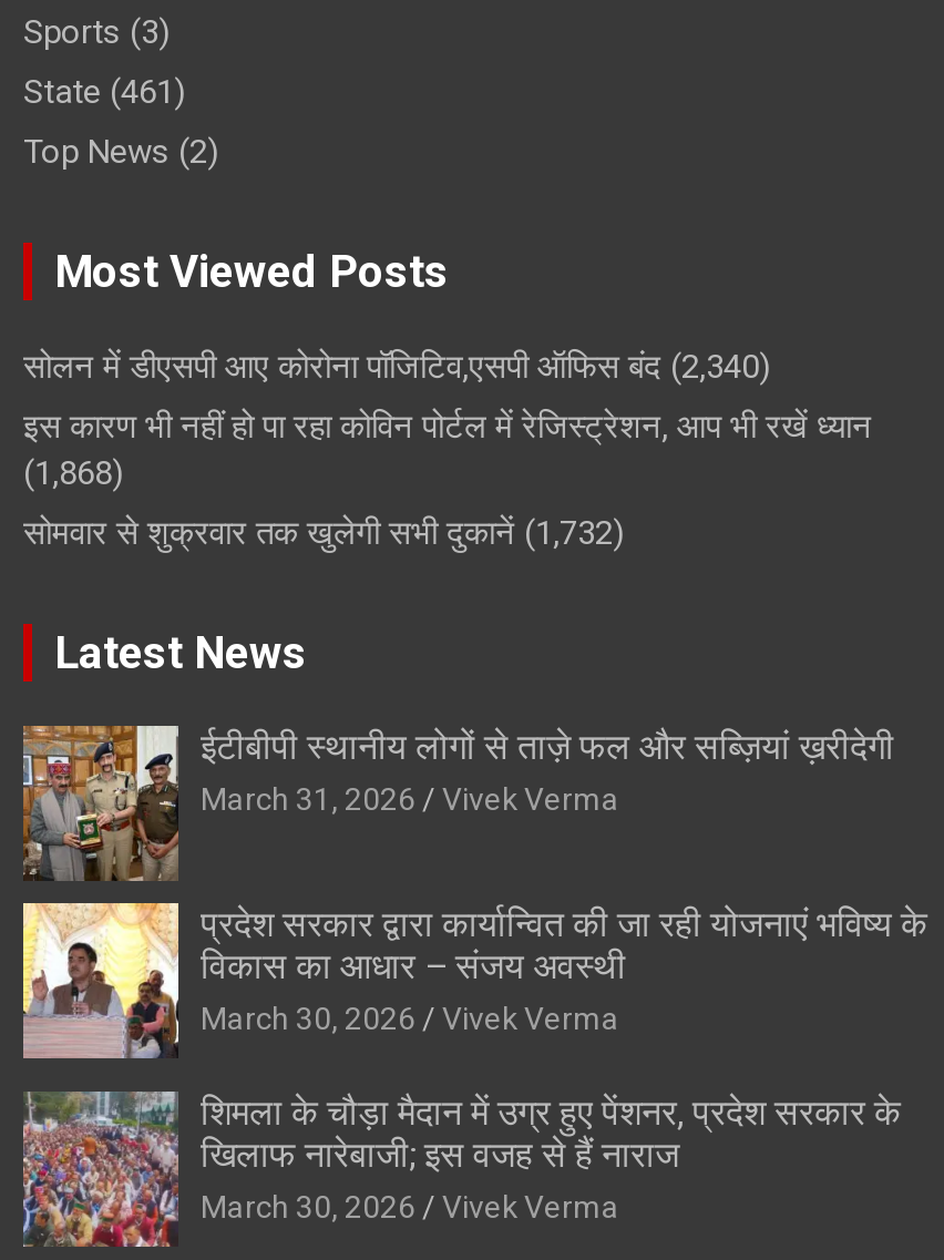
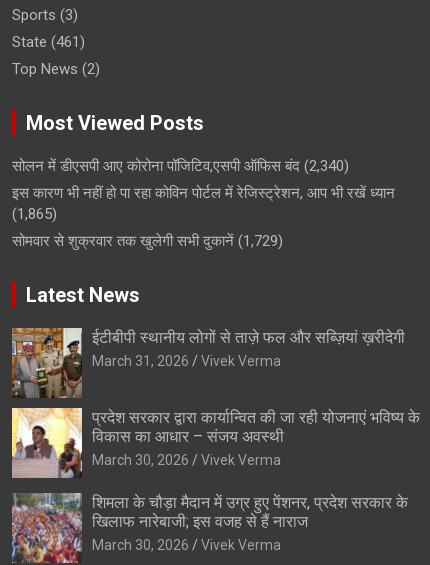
- (1,868)
+ (1,865)

- सोमवार से शुक्रवार तक खुलेगी सभी दुकानें (1,732)
+ सोमवार से शुक्रवार तक खुलेगी सभी दुकानें (1,729)
